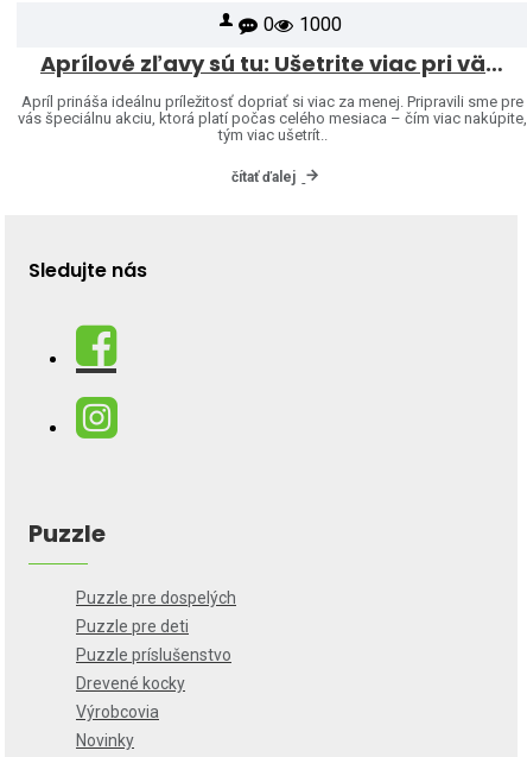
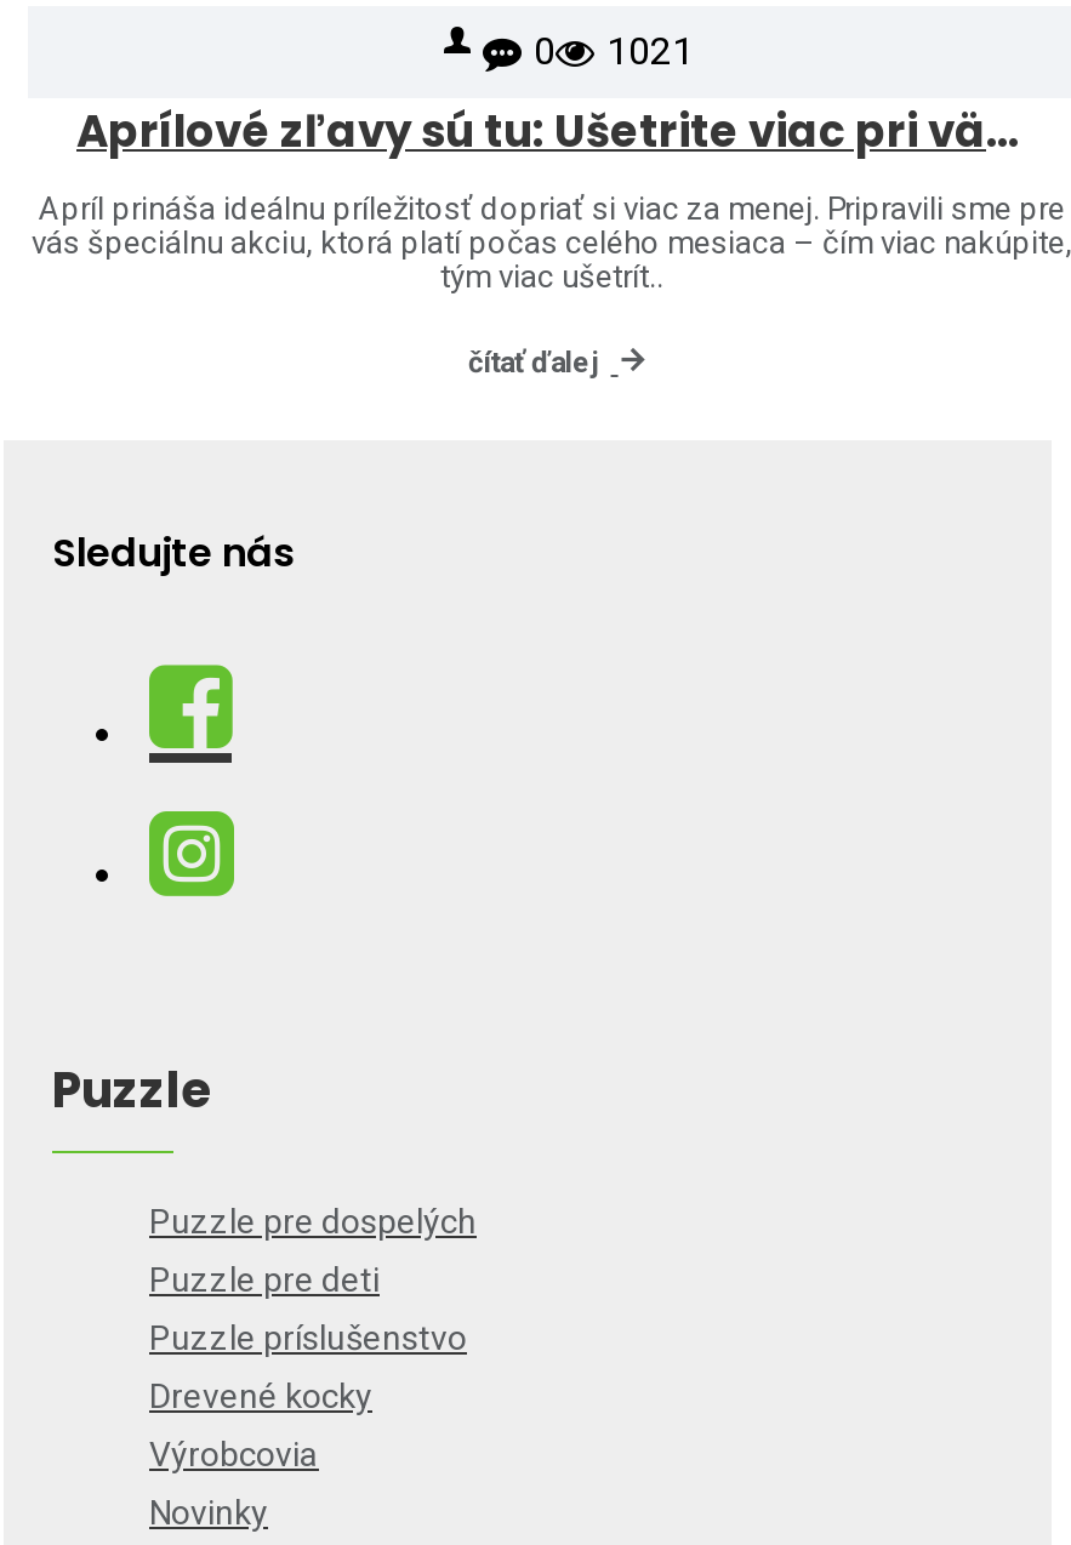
- 0 1000
+ 0 1021
